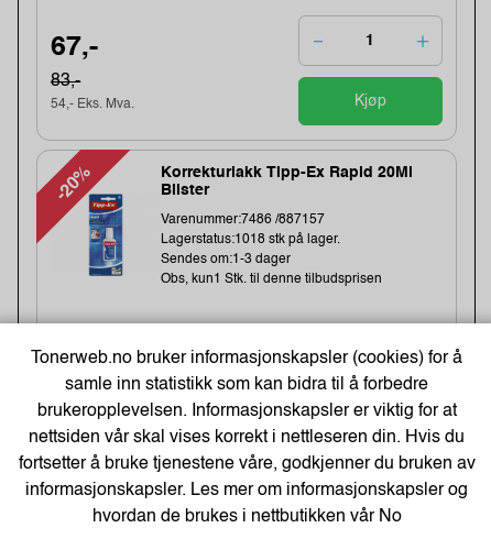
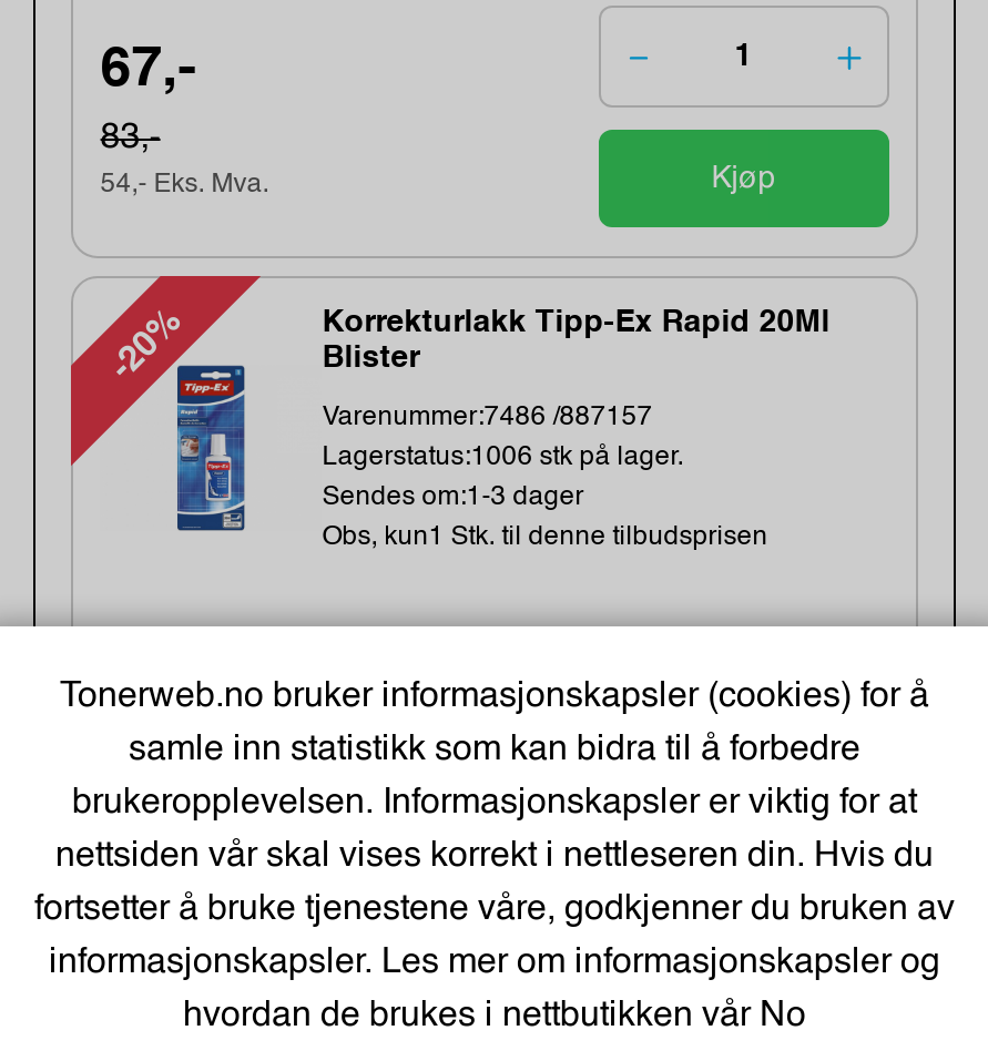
- Lagerstatus:1018 stk på lager.
+ Lagerstatus:1006 stk på lager.
